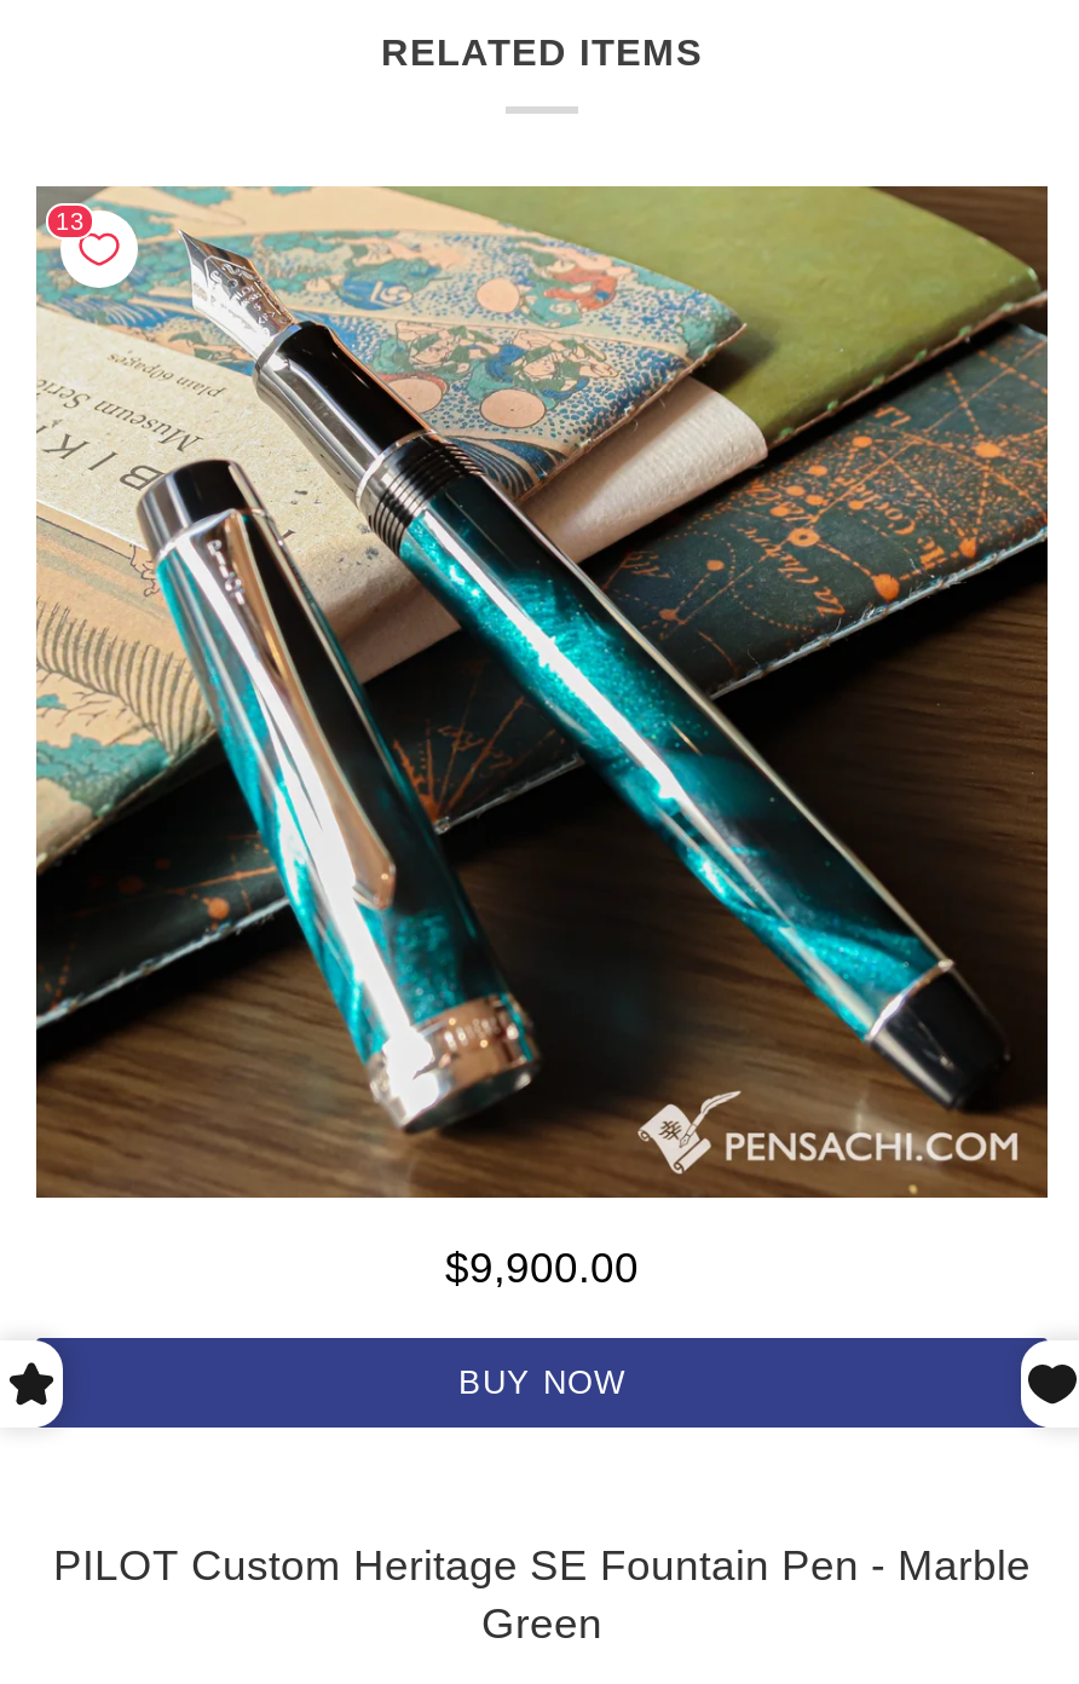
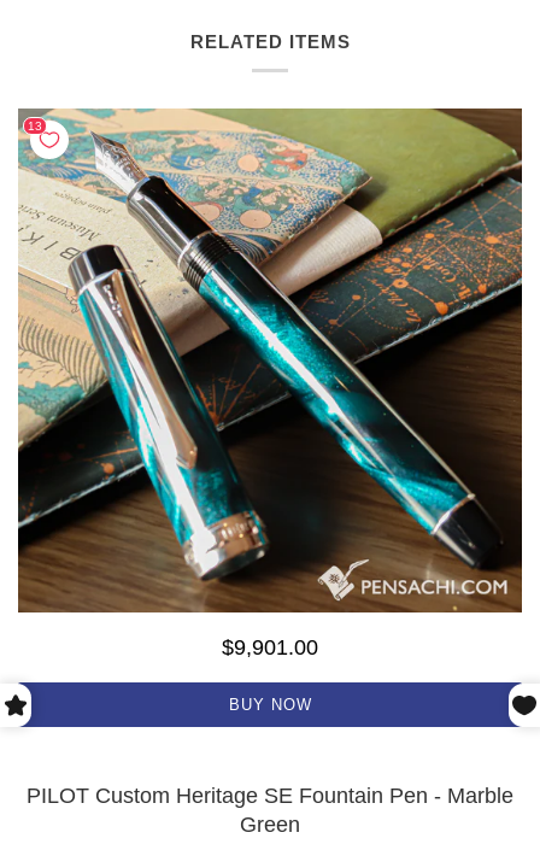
- $9,900.00
+ $9,901.00
